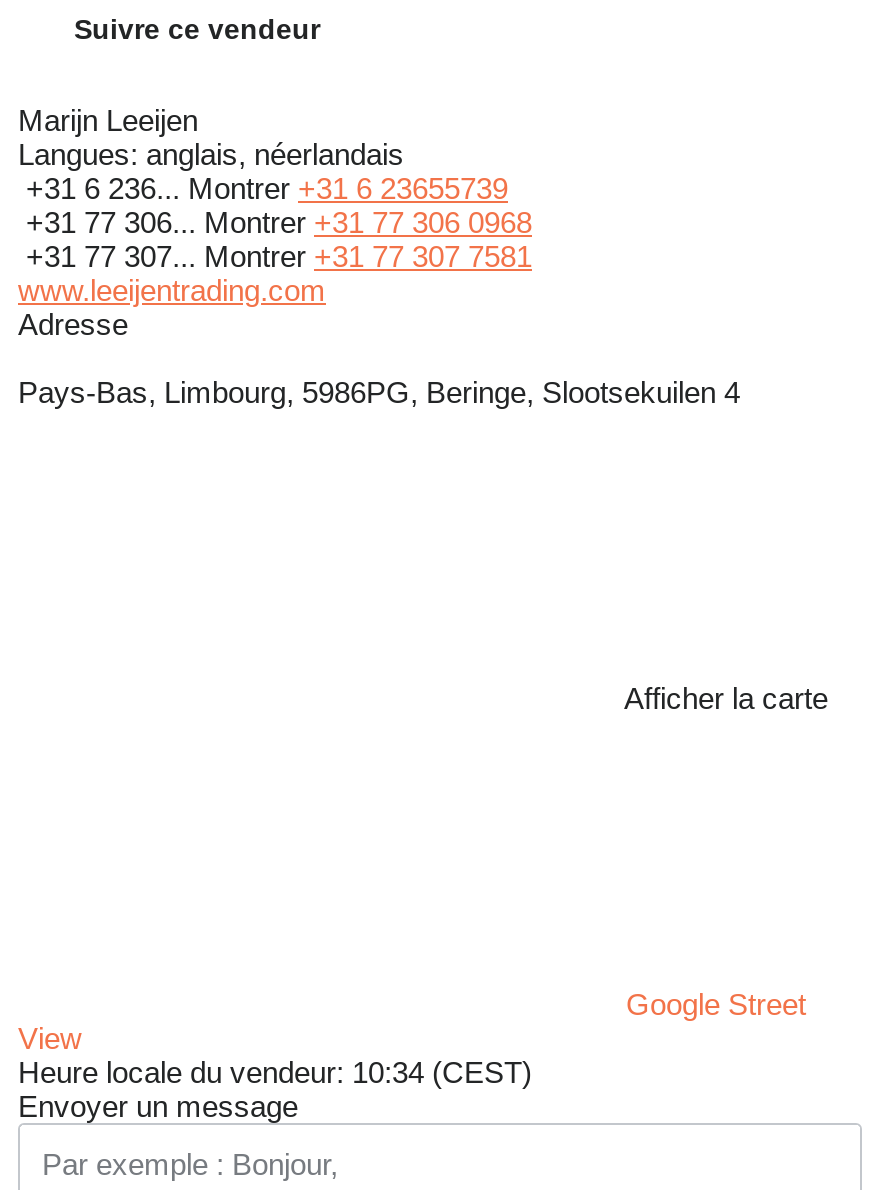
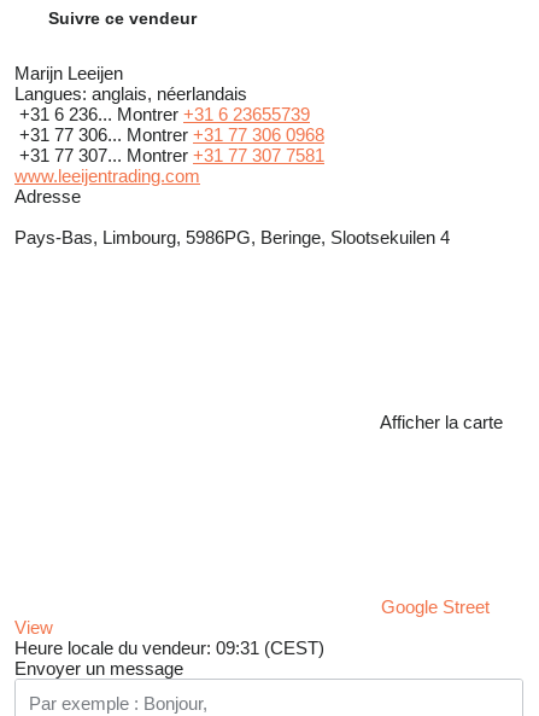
- Heure locale du vendeur: 10:34 (CEST)
+ Heure locale du vendeur: 09:31 (CEST)
